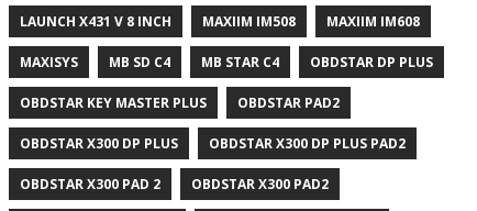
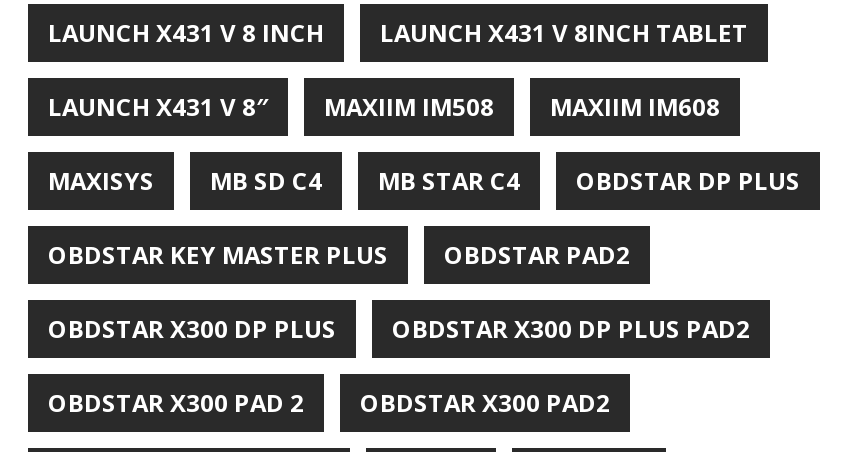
+ LAUNCH X431 V 8INCH TABLET
+ LAUNCH X431 V 8″
